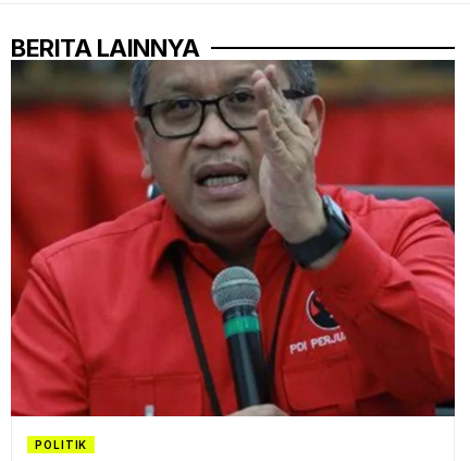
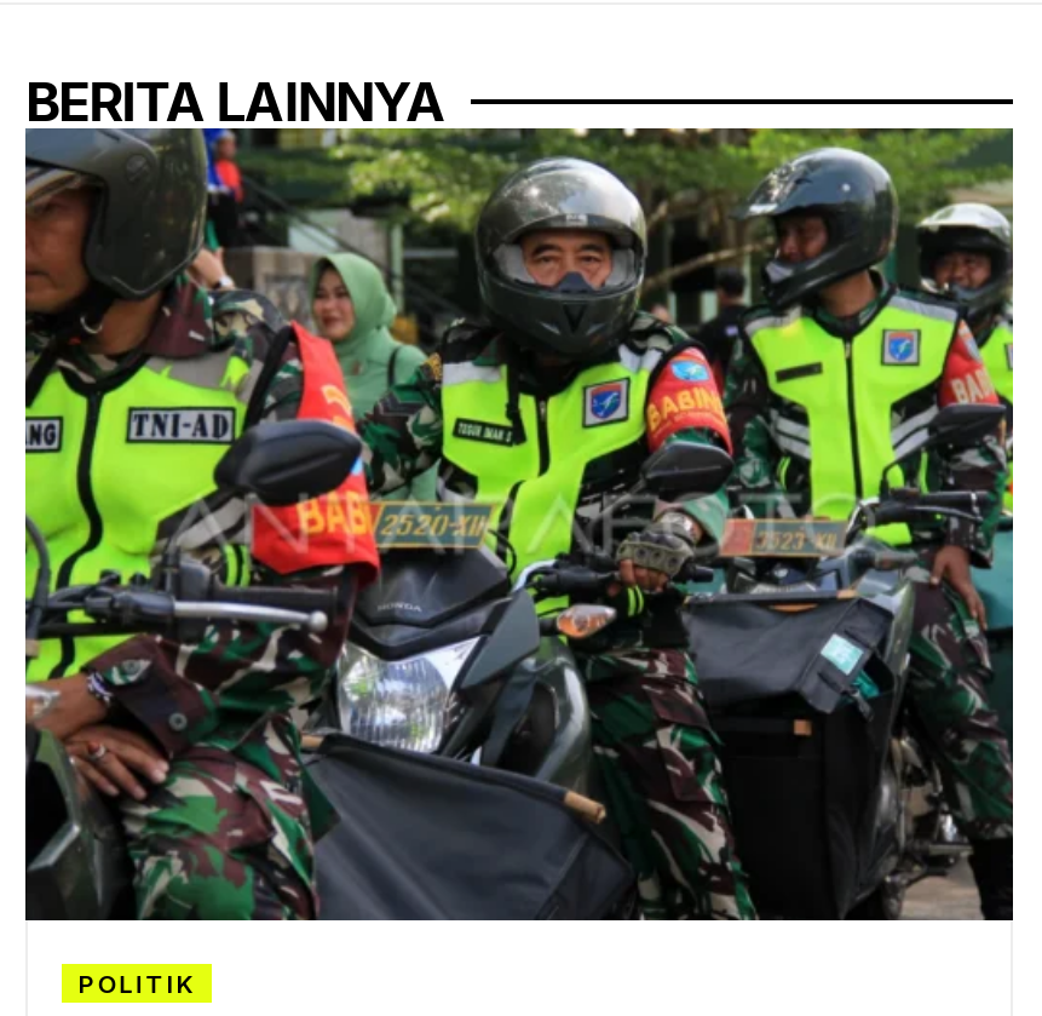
- [image]
+ [image]
